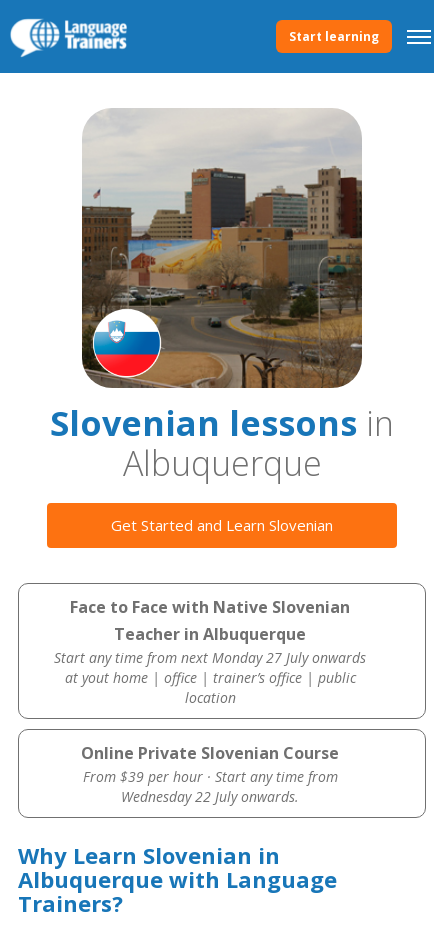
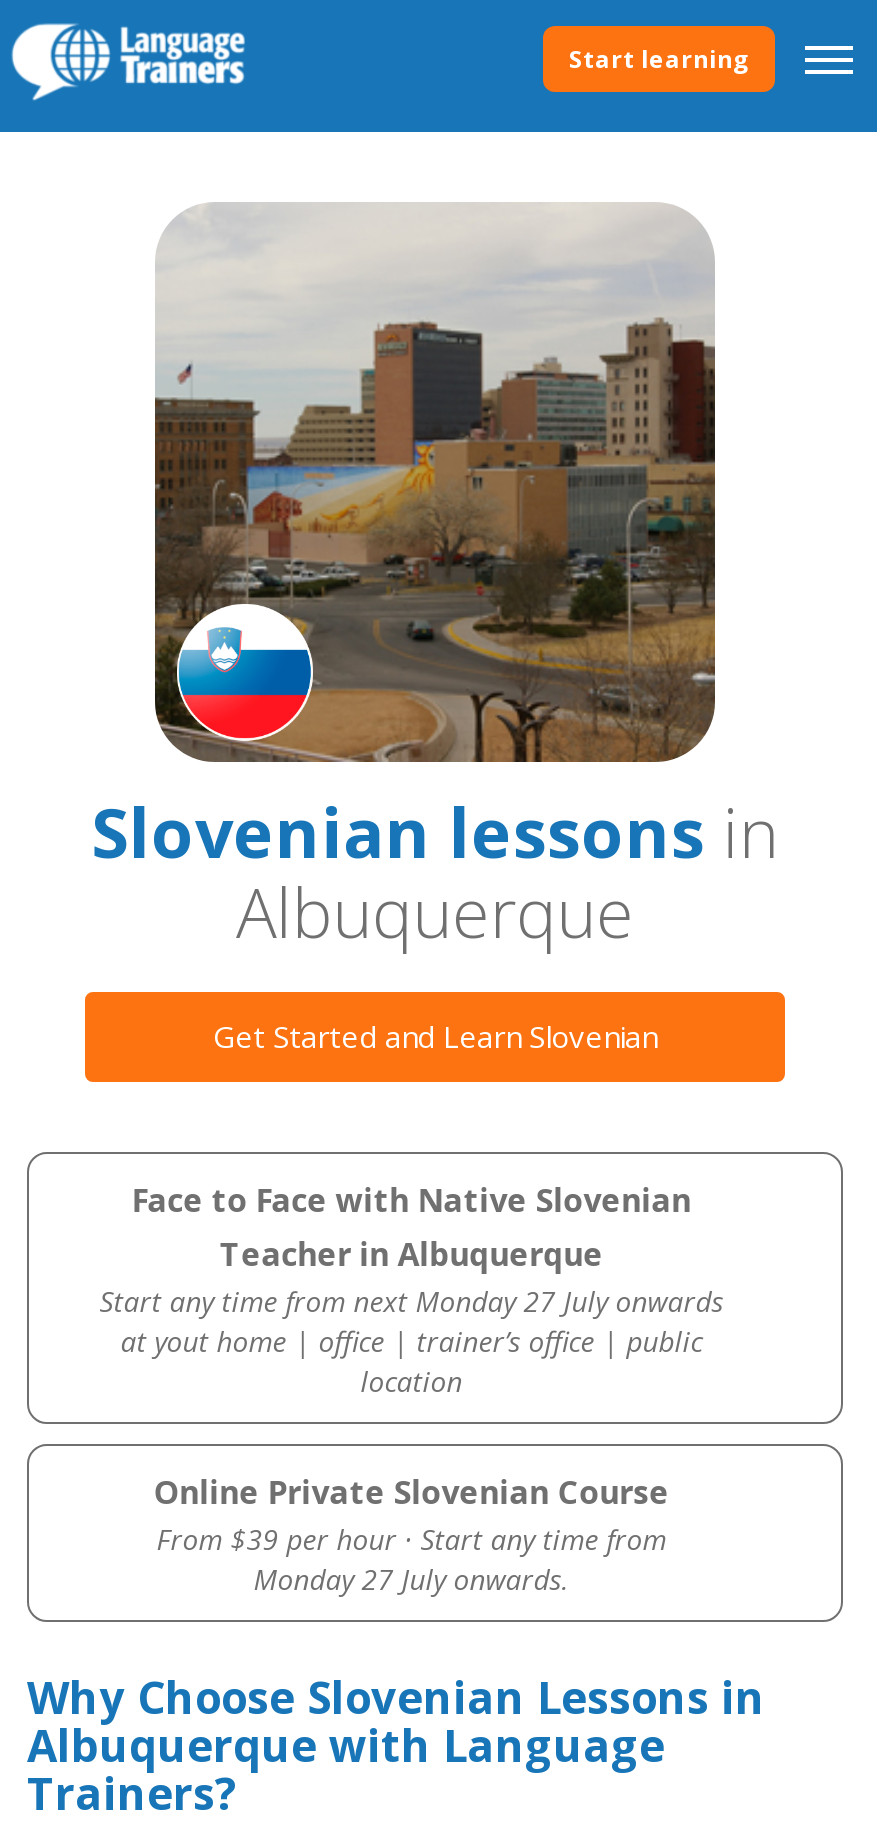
- Wednesday 22 July onwards.
+ Monday 27 July onwards.

- Why Learn Slovenian in
+ Why Choose Slovenian Lessons in
